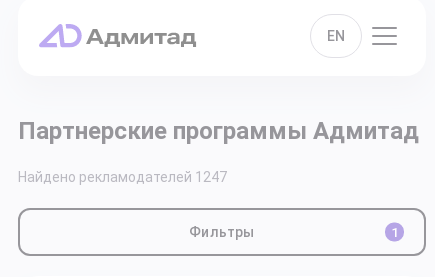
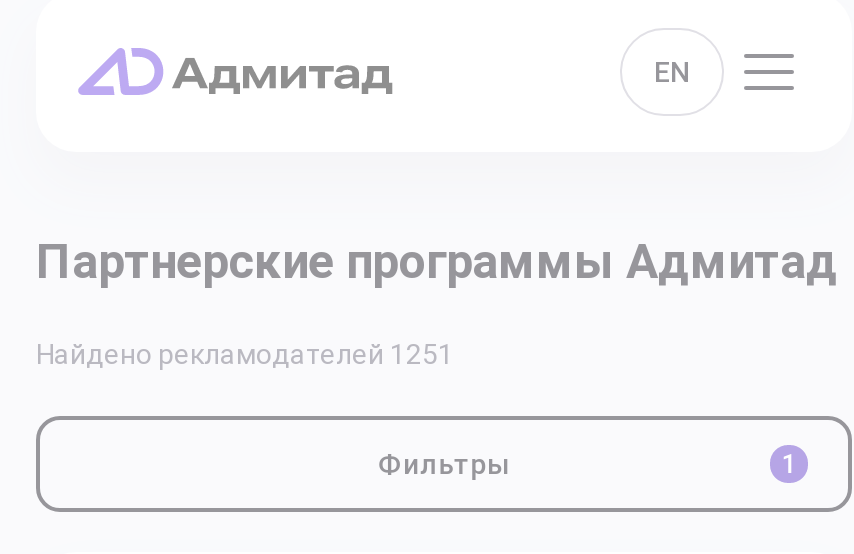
- Найдено рекламодателей 1247
+ Найдено рекламодателей 1251
